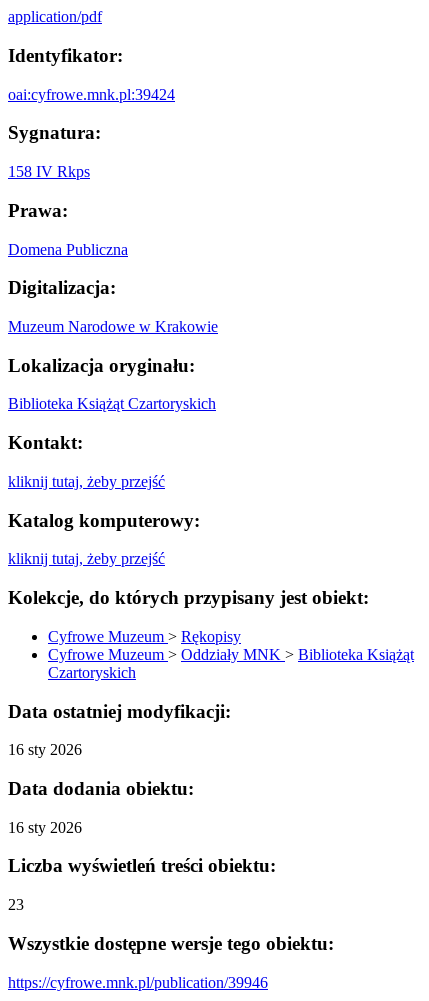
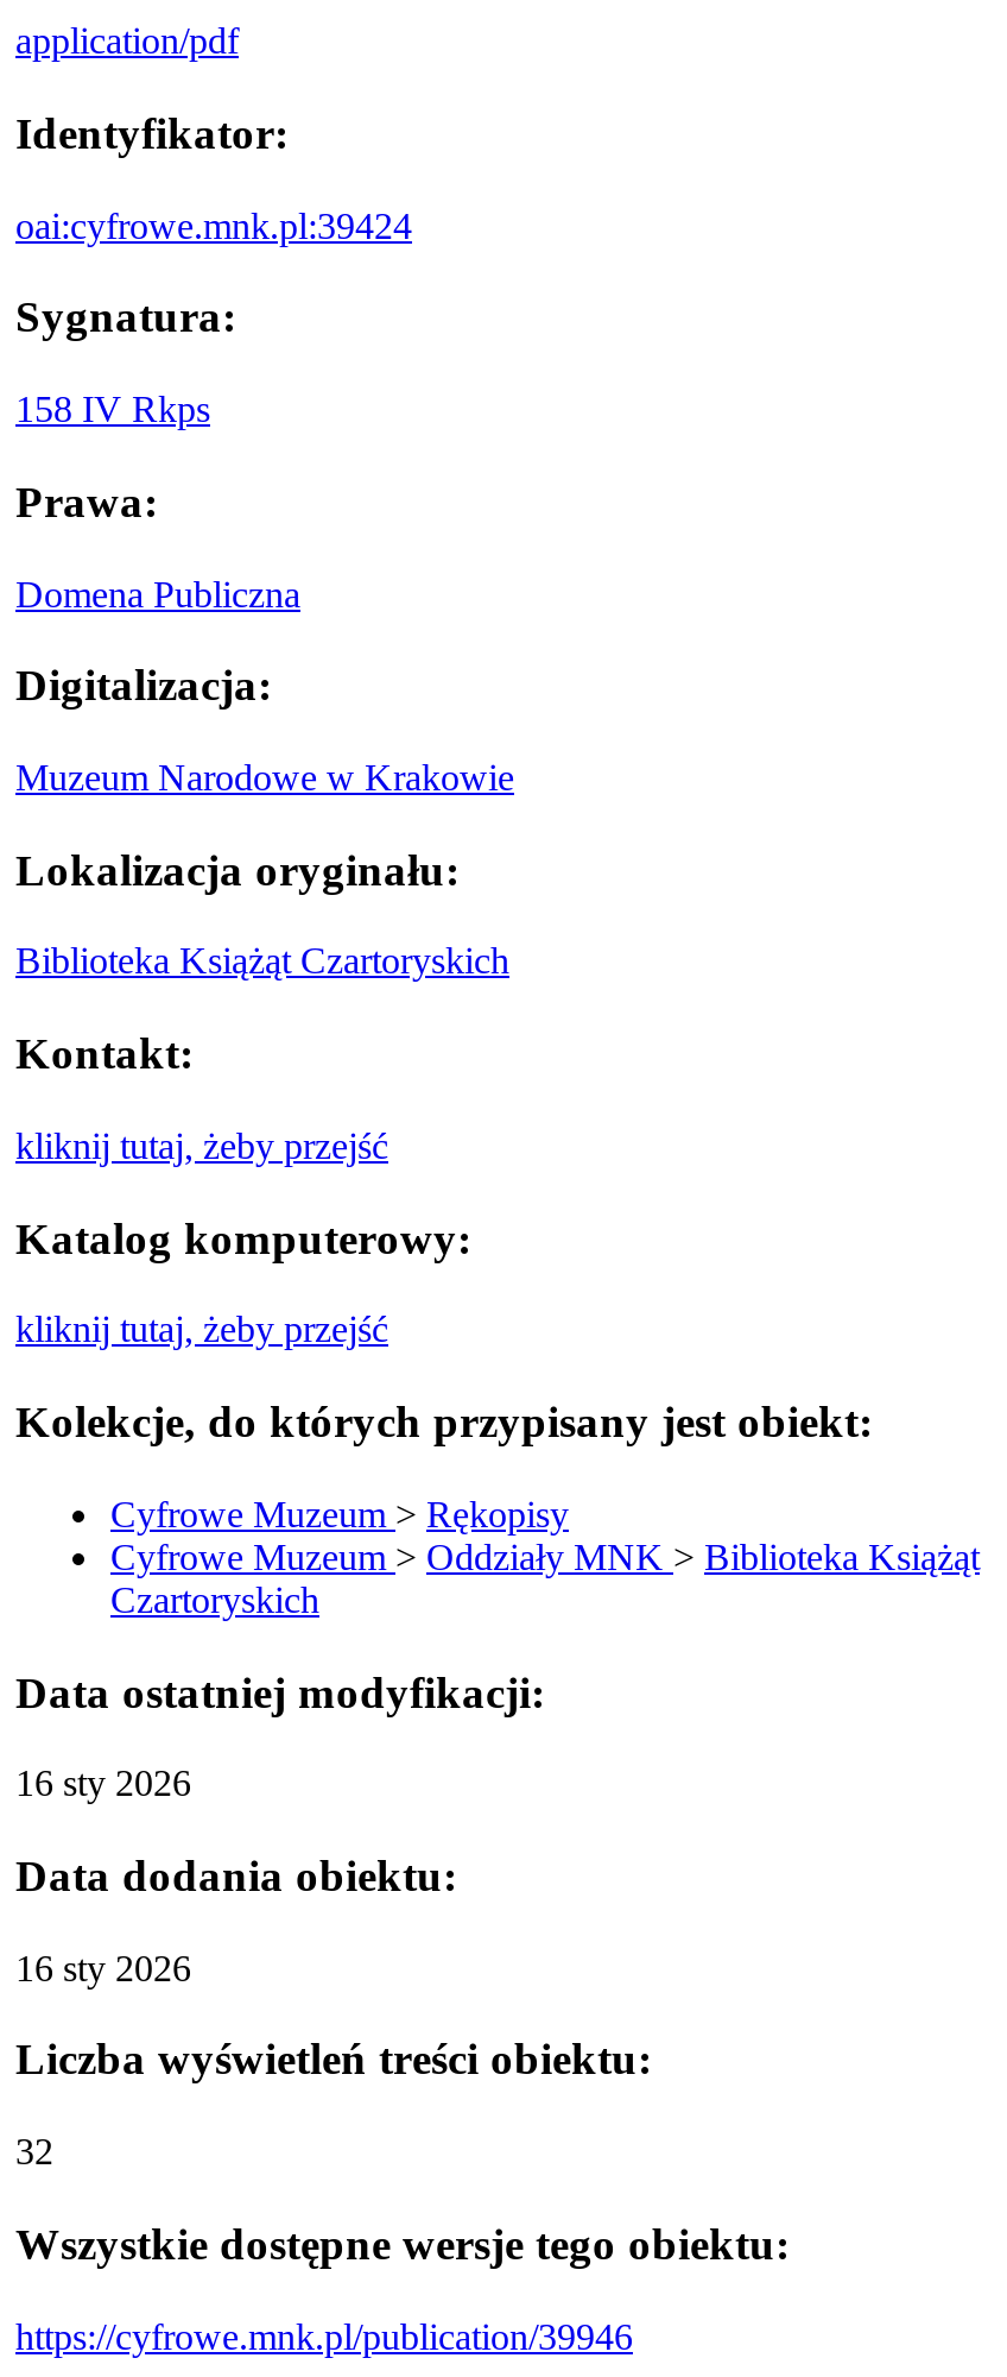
- 23
+ 32
